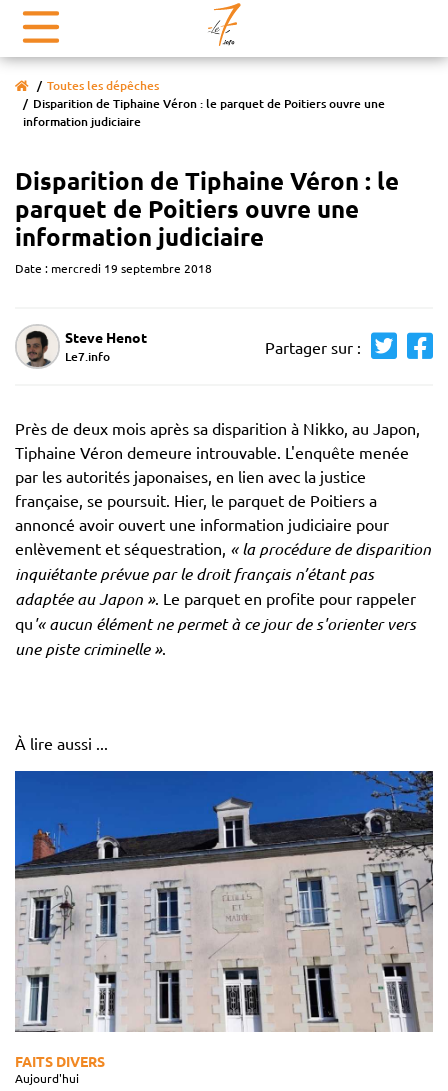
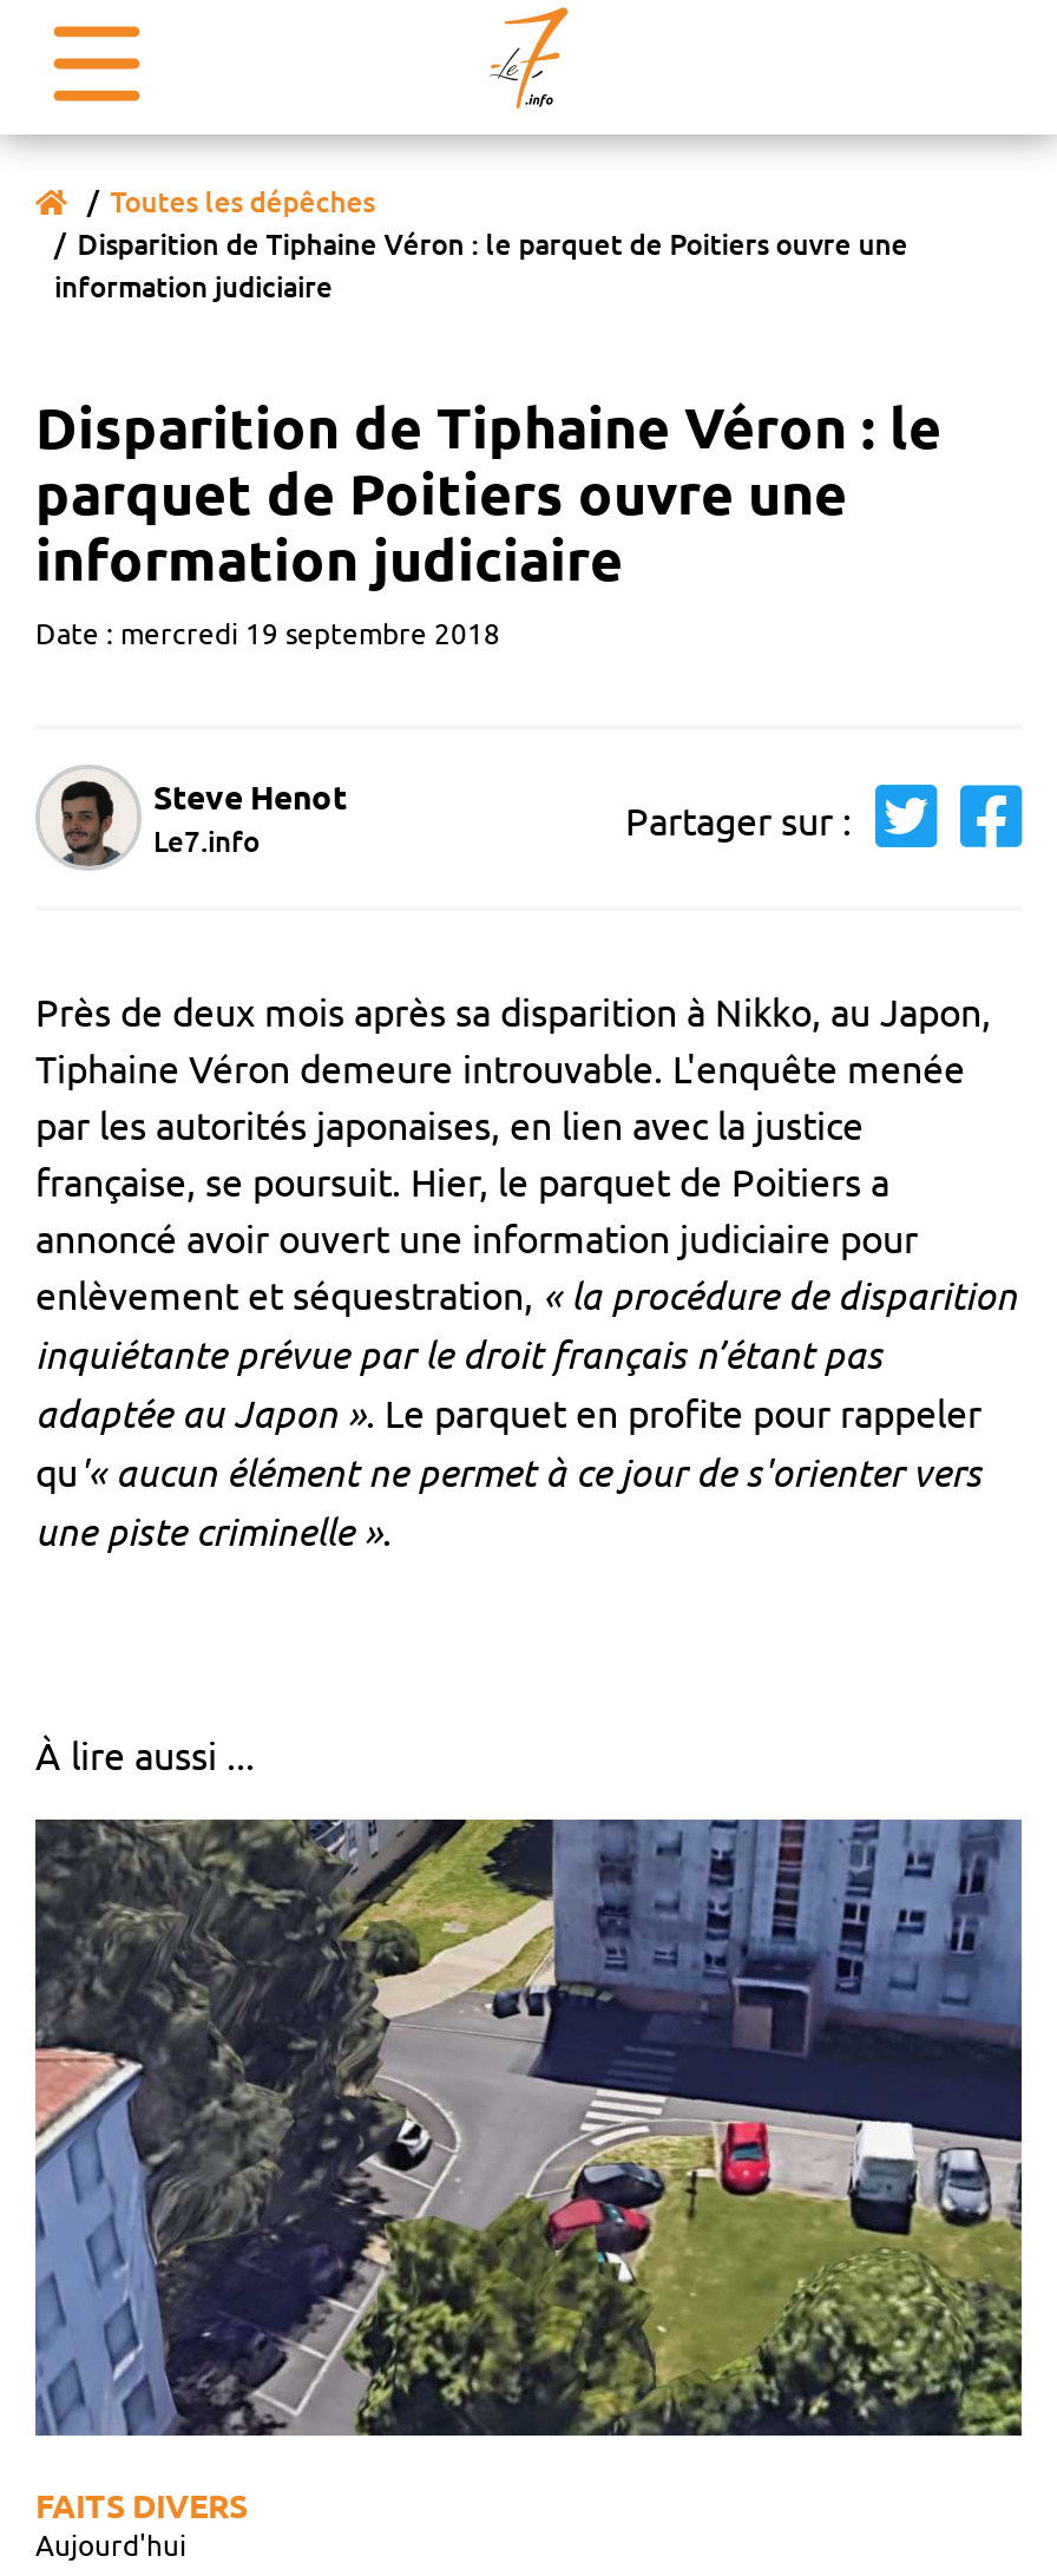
- [image]
+ [image]
